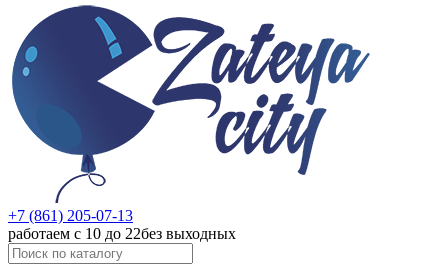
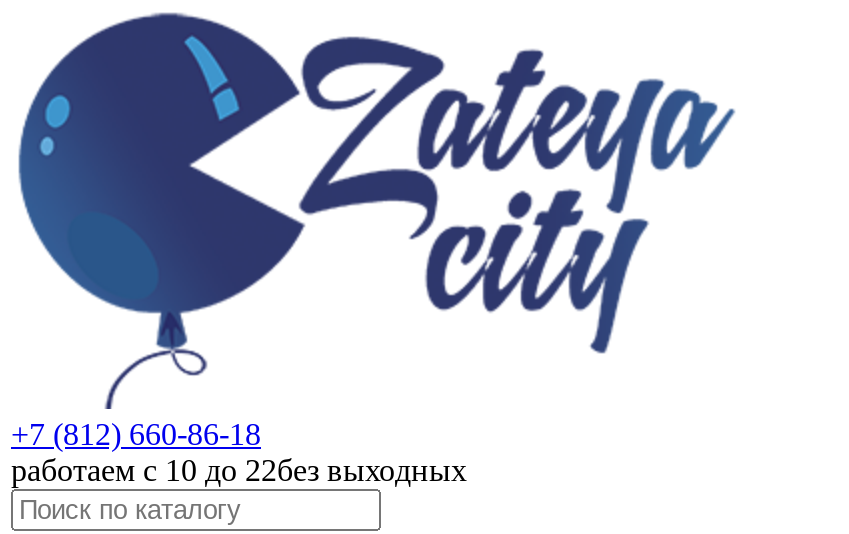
- +7 (861) 205-07-13
+ +7 (812) 660-86-18
